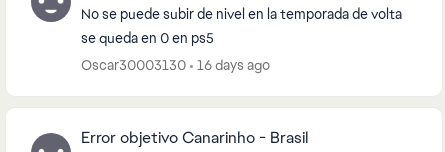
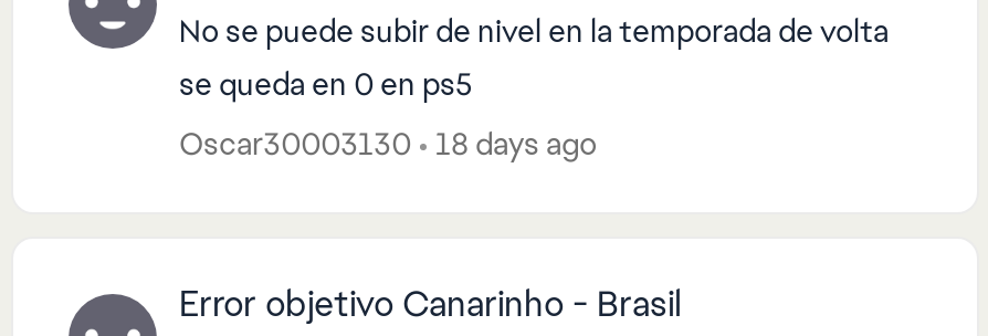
- Oscar30003130 16 days ago
+ Oscar30003130 18 days ago
